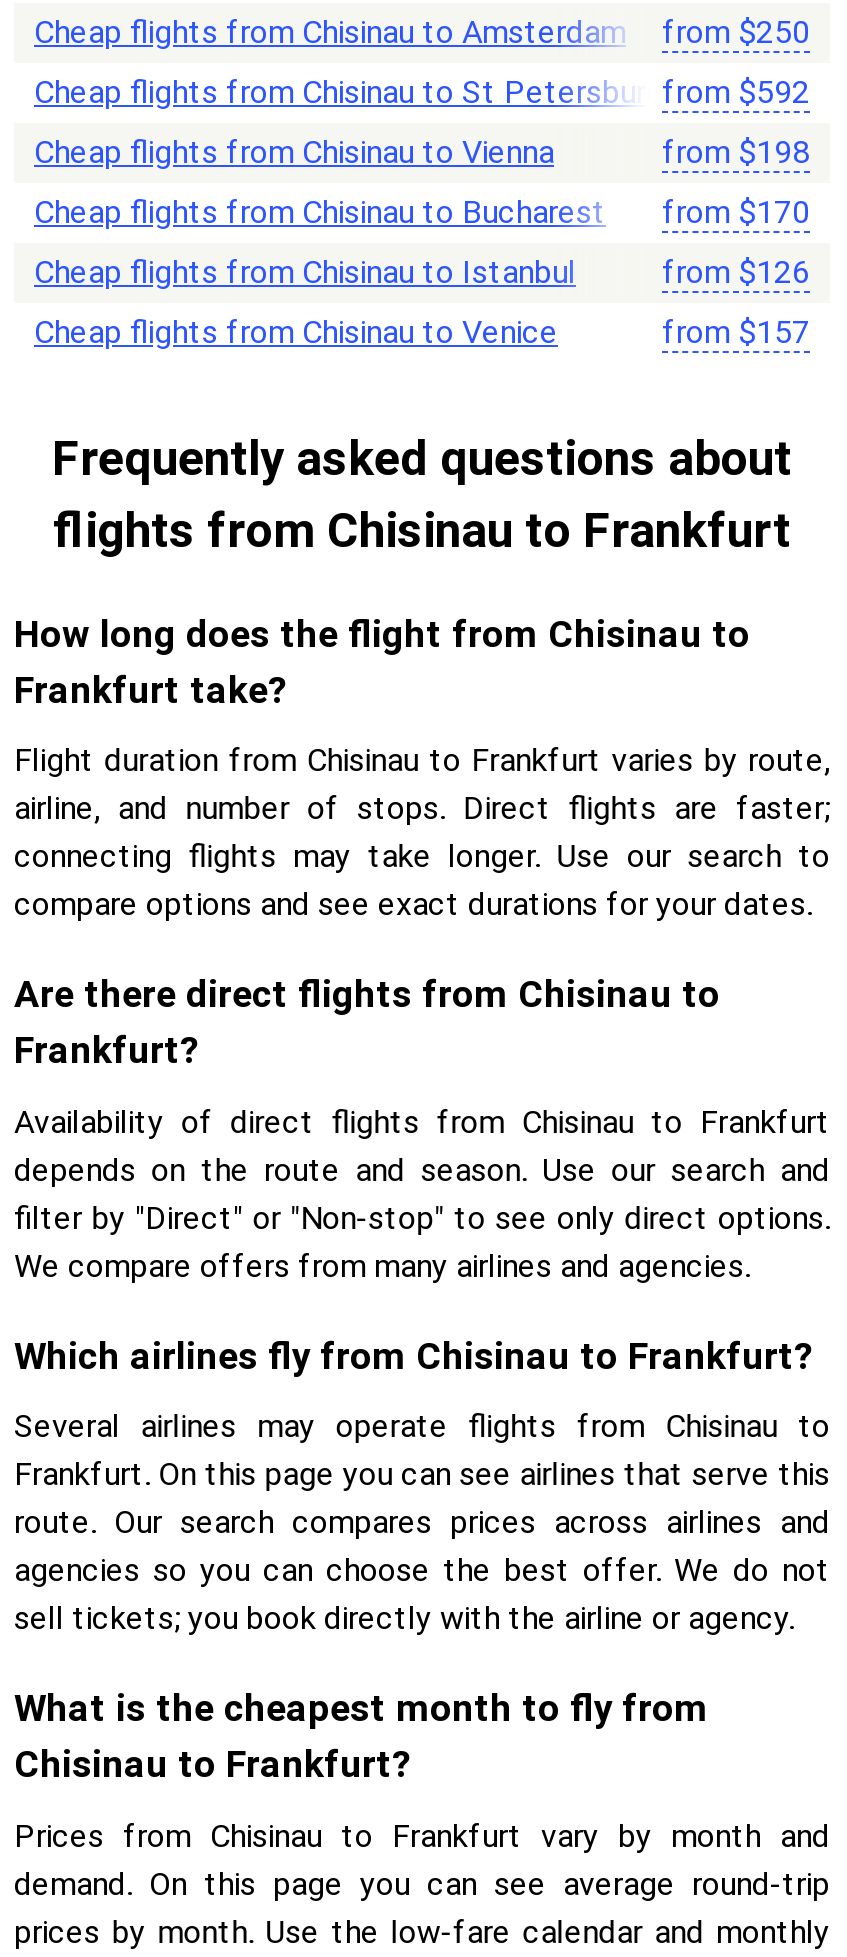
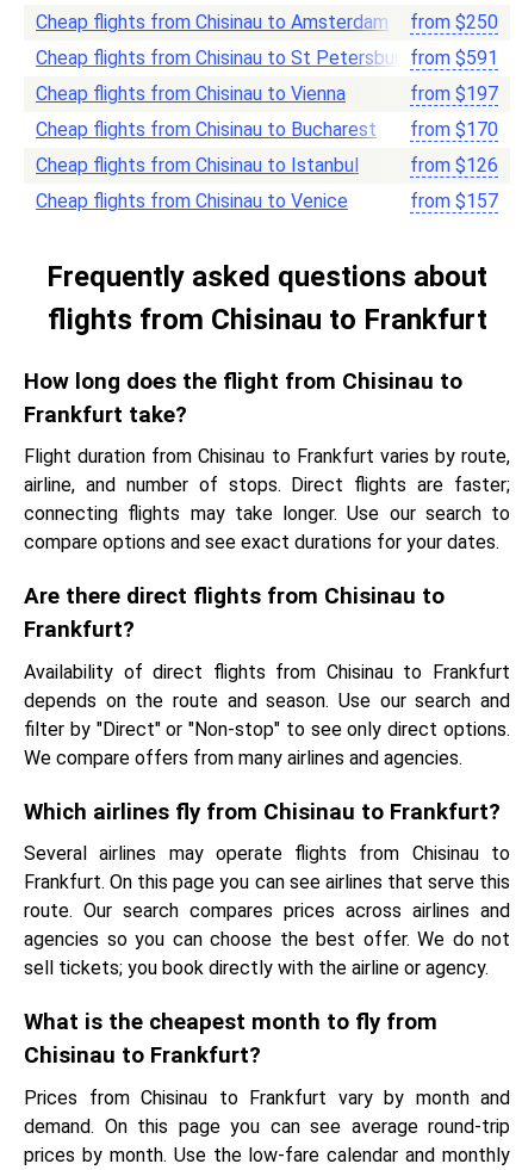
- Cheap flights from Chisinau to St Petersburg from $592
+ Cheap flights from Chisinau to St Petersburg from $591

- from $198
+ from $197
